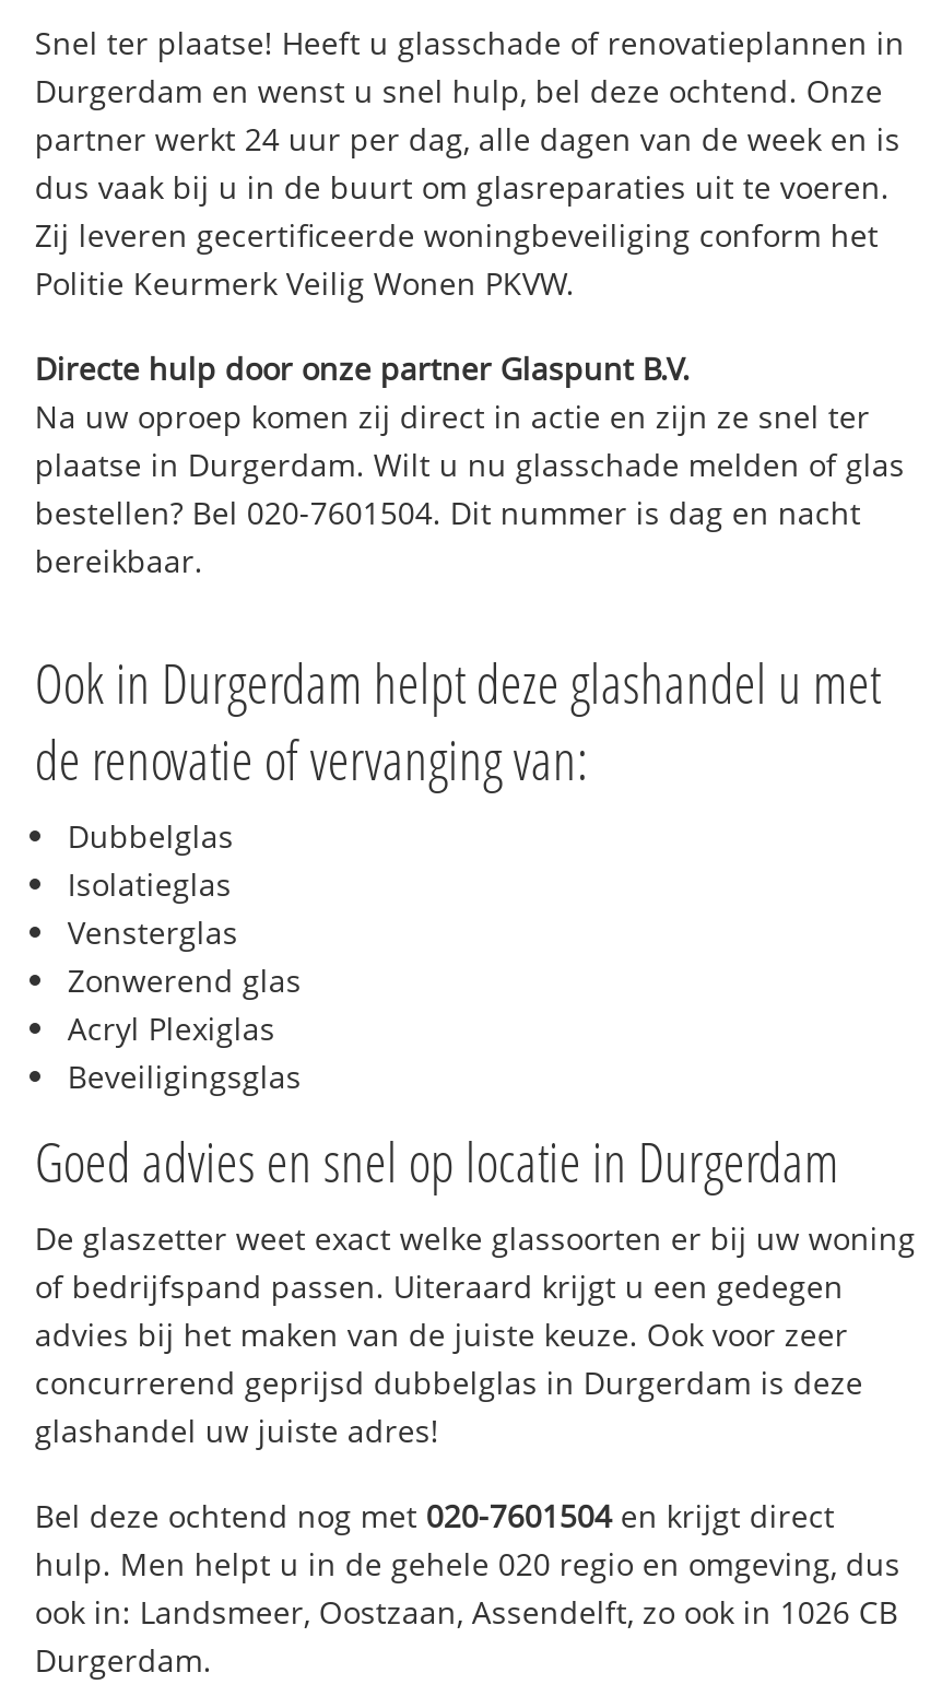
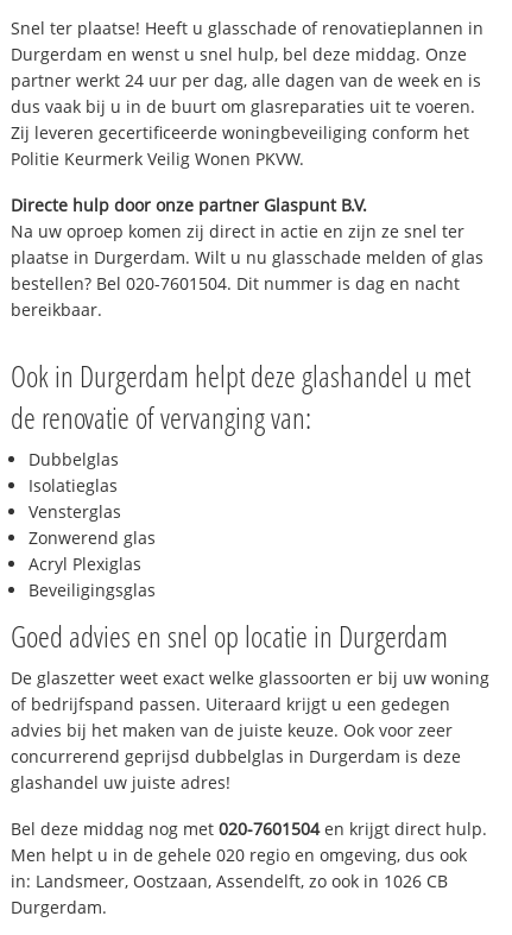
- Durgerdam en wenst u snel hulp, bel deze ochtend. Onze
+ Durgerdam en wenst u snel hulp, bel deze middag. Onze

- Bel deze ochtend nog met 020-7601504 en krijgt direct
- hulp. Men helpt u in de gehele 020 regio en omgeving, dus
- ook in: Landsmeer, Oostzaan, Assendelft, zo ook in 1026 CB
+ Bel deze middag nog met 020-7601504 en krijgt direct hulp.
+ Men helpt u in de gehele 020 regio en omgeving, dus ook
+ in: Landsmeer, Oostzaan, Assendelft, zo ook in 1026 CB
